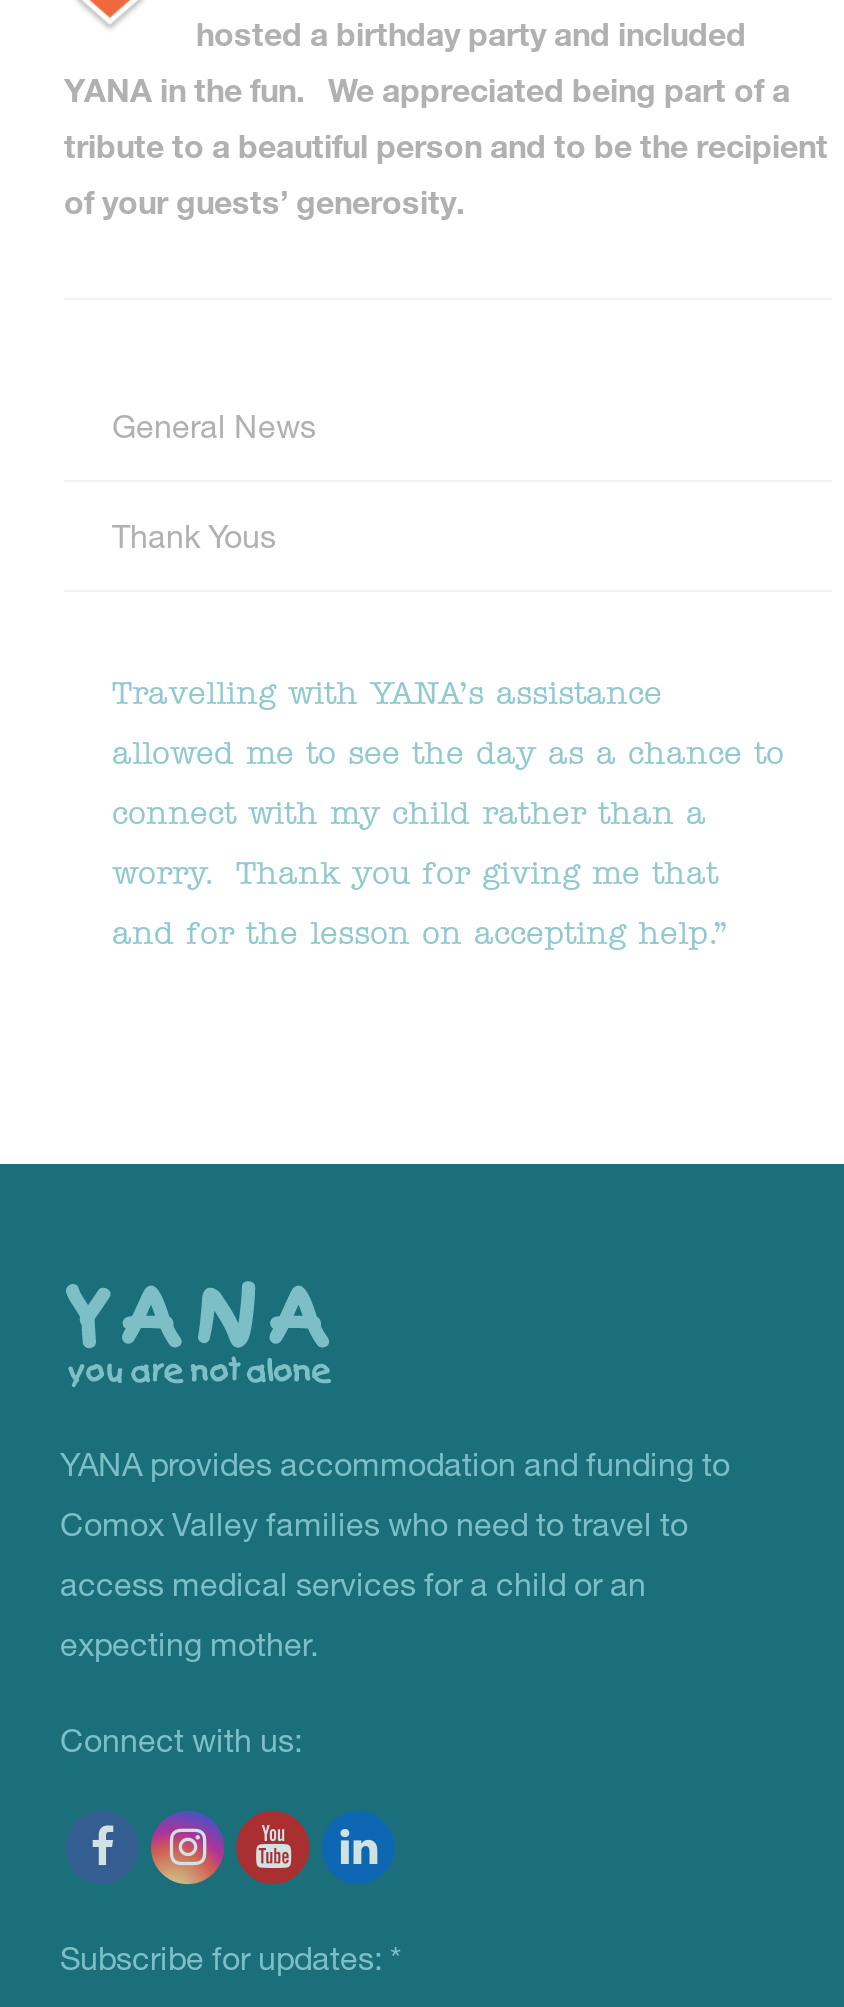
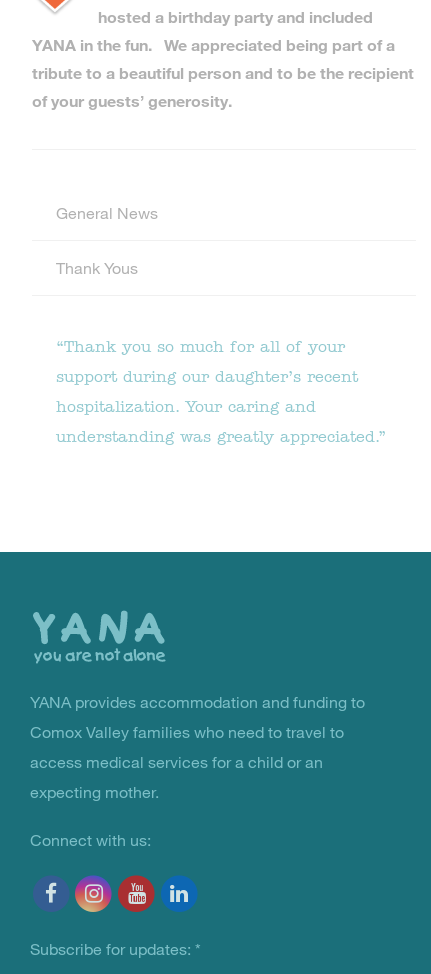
- Travelling with YANA’s assistance
- allowed me to see the day as a chance to
- connect with my child rather than a
- worry. Thank you for giving me that
- and for the lesson on accepting help.”
+ “Thank you so much for all of your
+ support during our daughter’s recent
+ hospitalization. Your caring and
+ understanding was greatly appreciated.”
